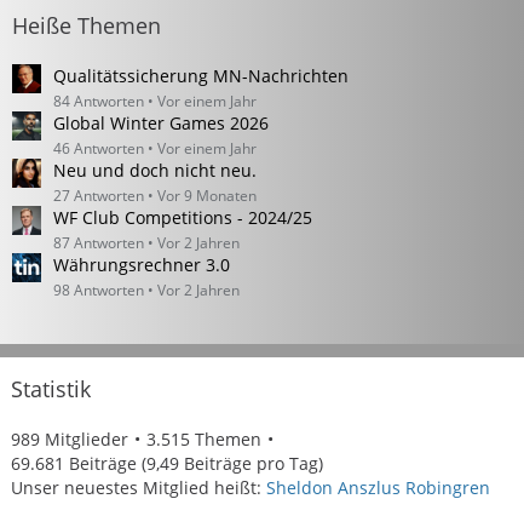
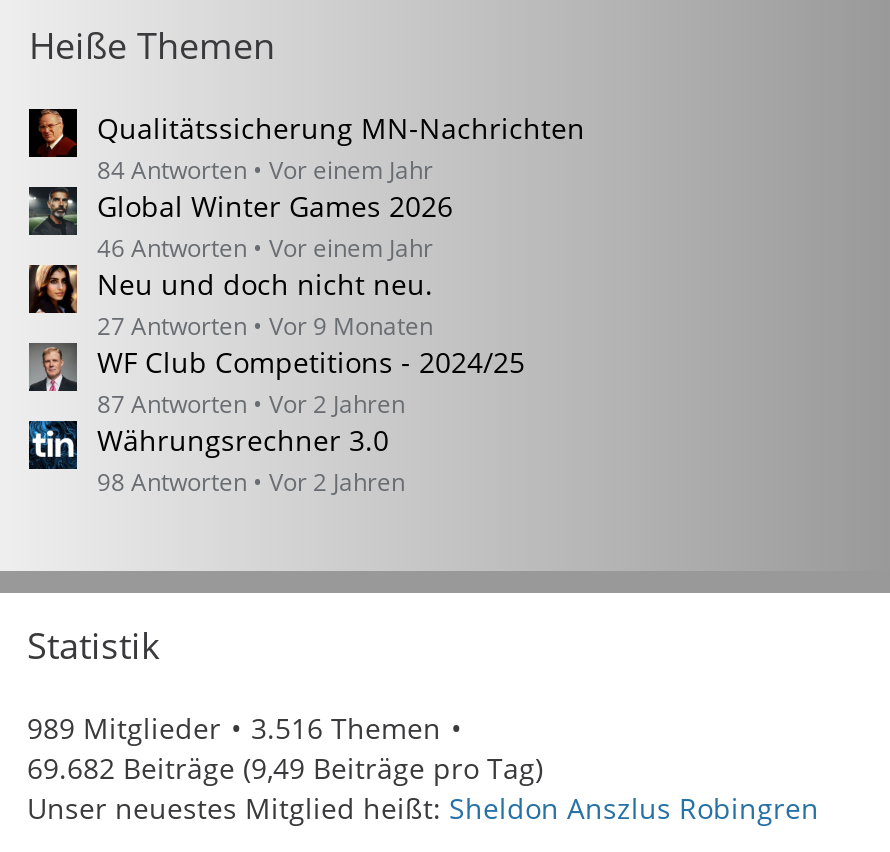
- 989 Mitglieder 3.515 Themen
+ 989 Mitglieder 3.516 Themen

- 69.681 Beiträge (9,49 Beiträge pro Tag)
+ 69.682 Beiträge (9,49 Beiträge pro Tag)
